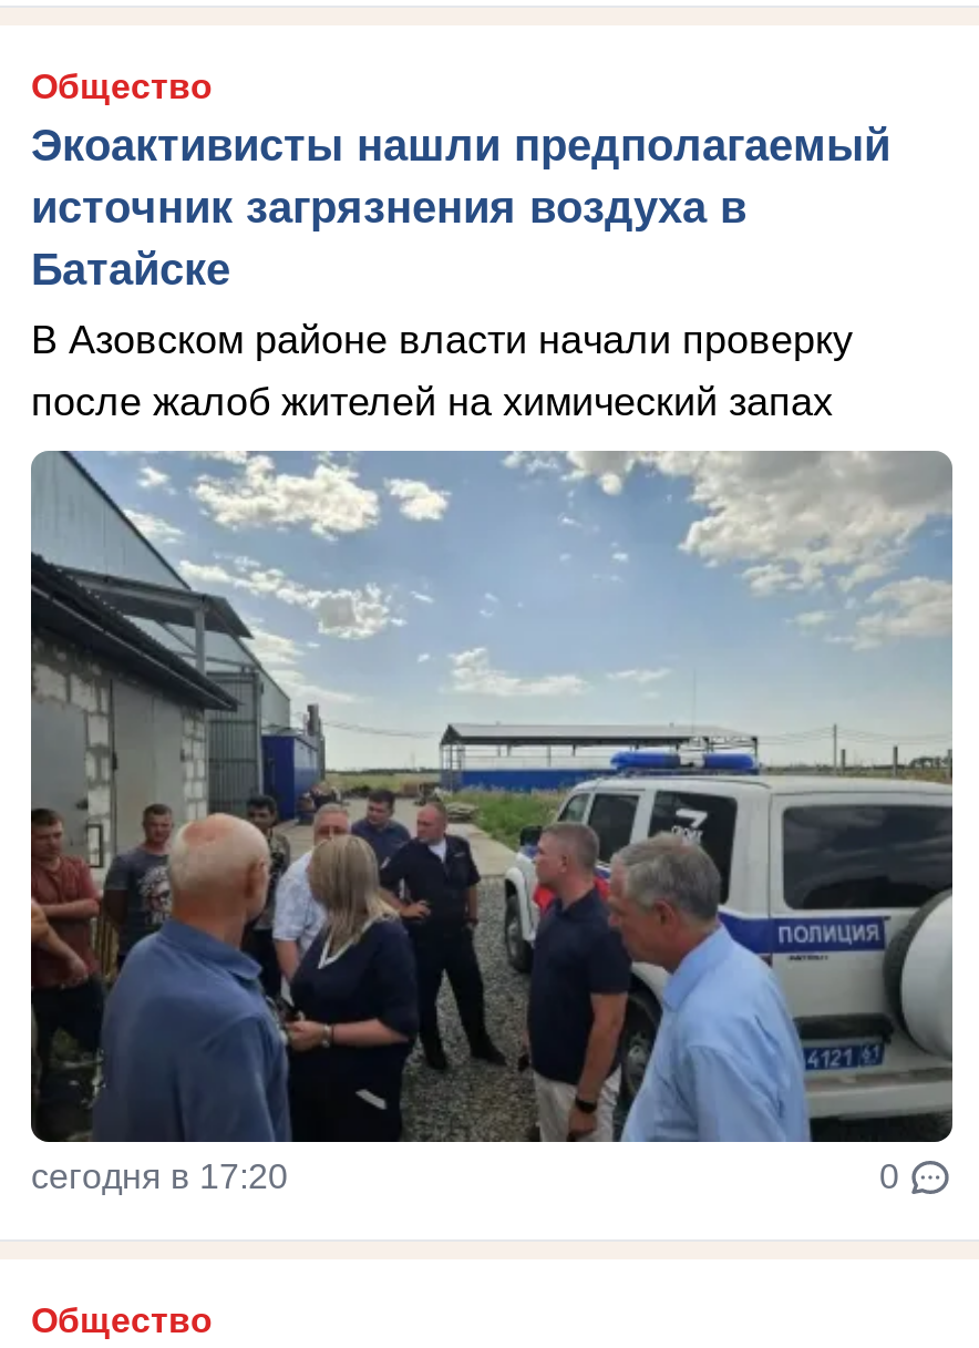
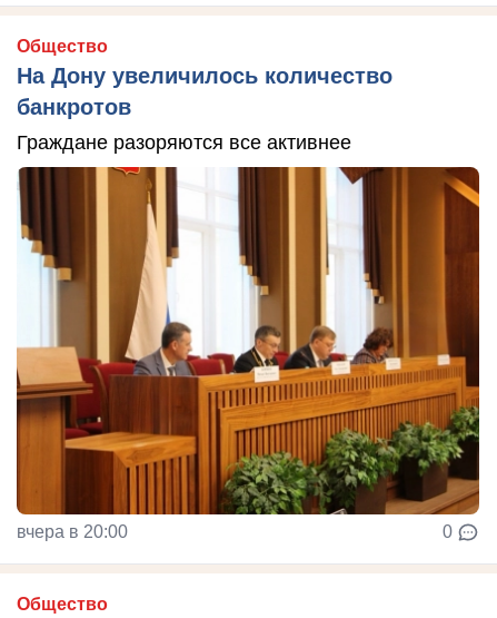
- Экоактивисты нашли предполагаемый
- источник загрязнения воздуха в
- Батайске
+ На Дону увеличилось количество
+ банкротов

- В Азовском районе власти начали проверку
- после жалоб жителей на химический запах
+ Граждане разоряются все активнее

- [image]
- сегодня в 17:20
+ [image]
+ вчера в 20:00
